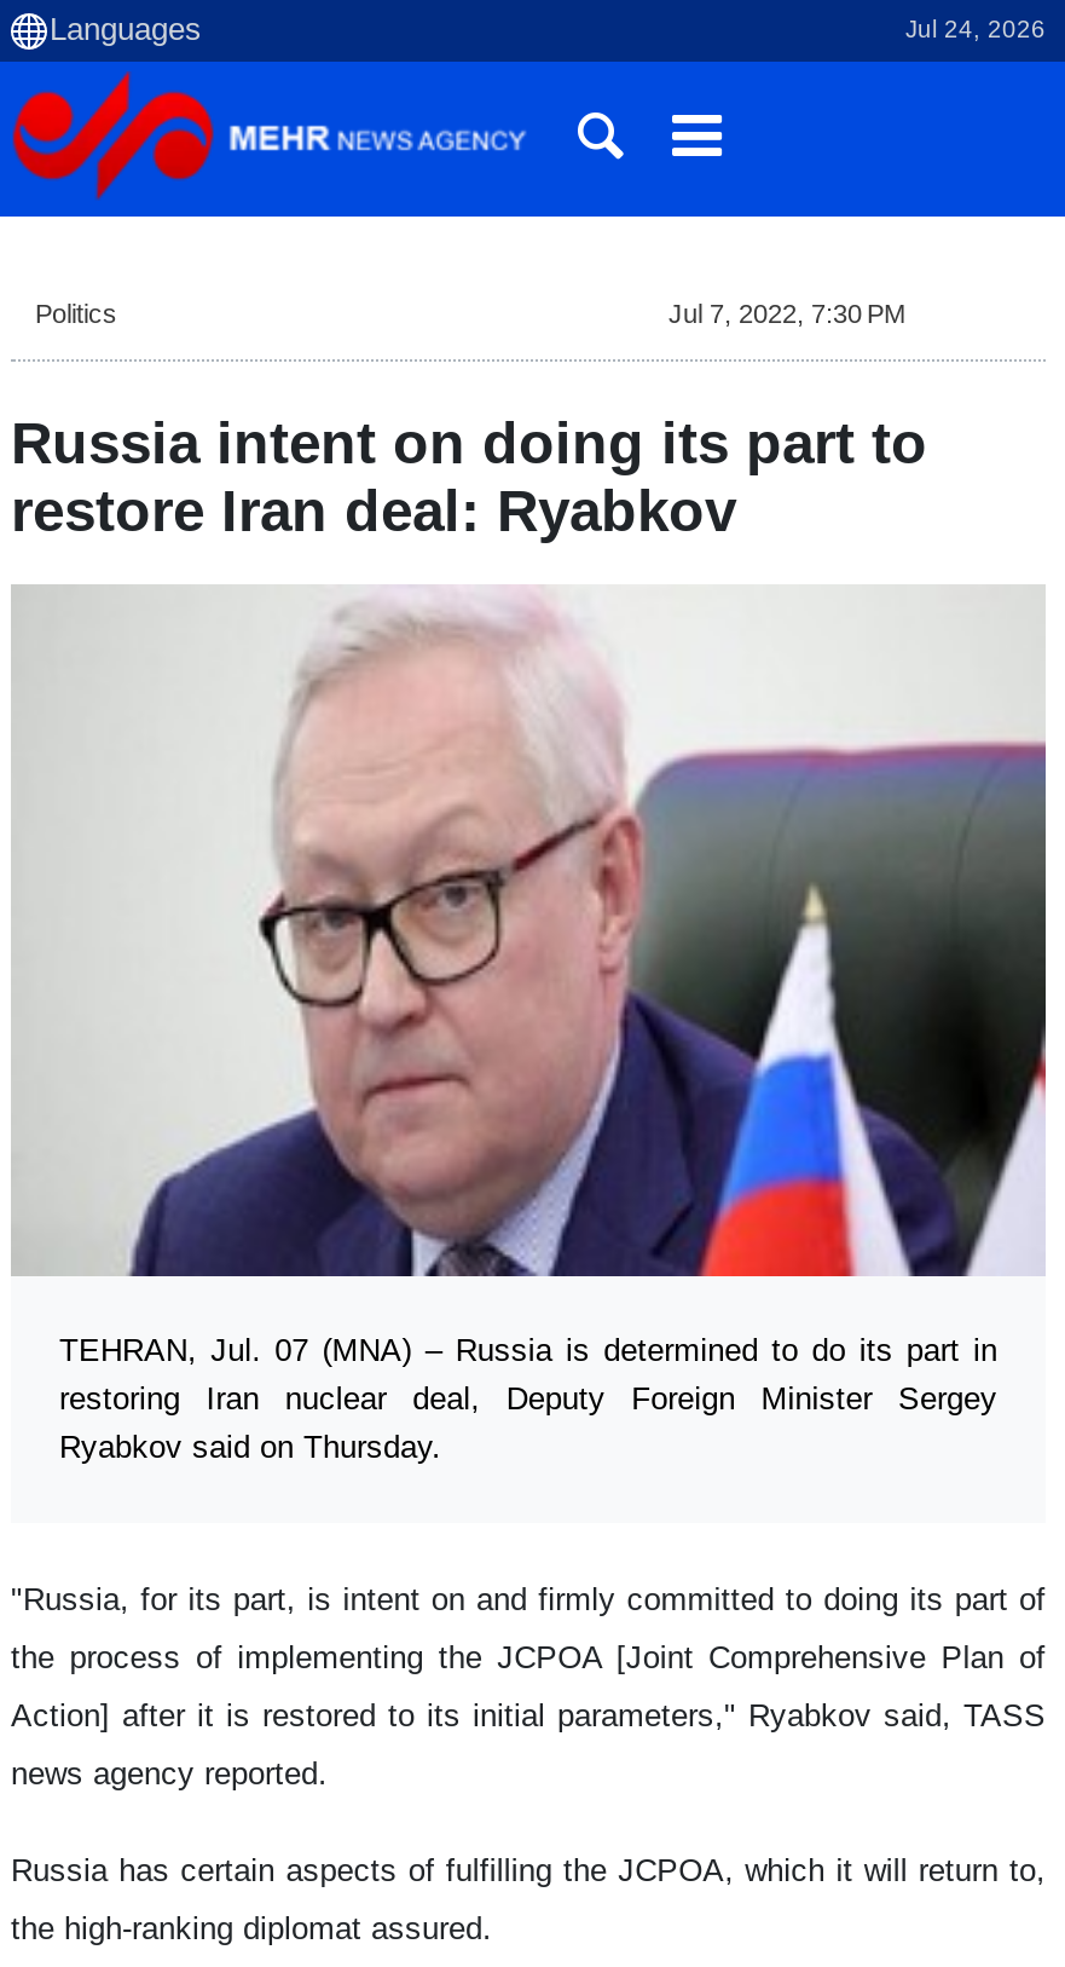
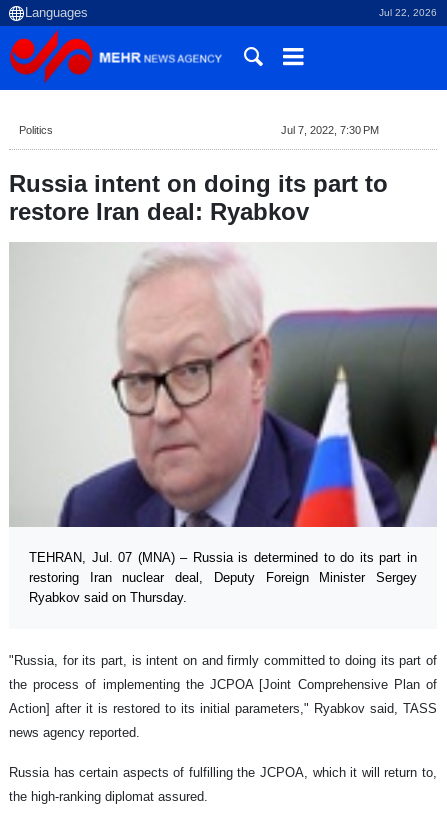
- Jul 24, 2026
+ Jul 22, 2026
